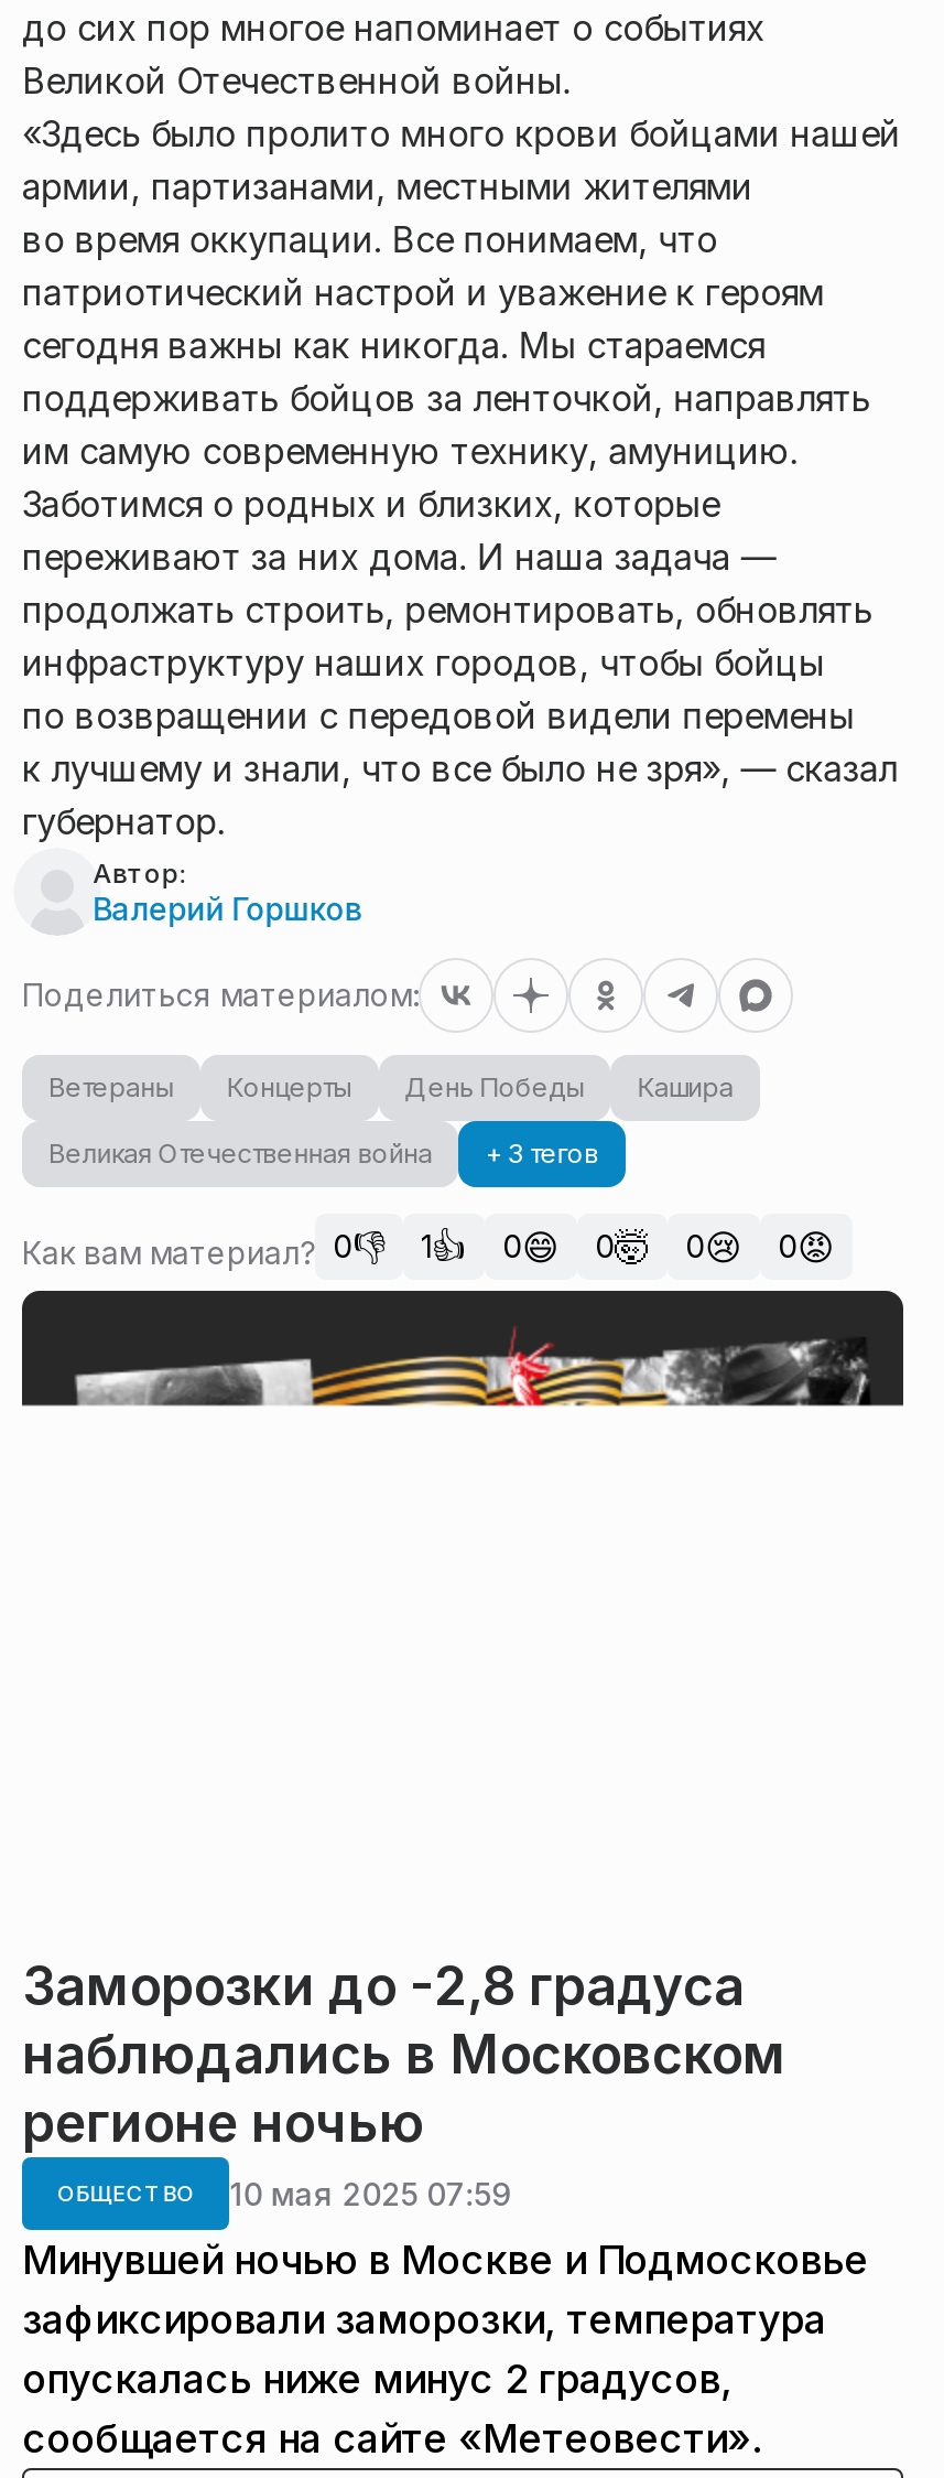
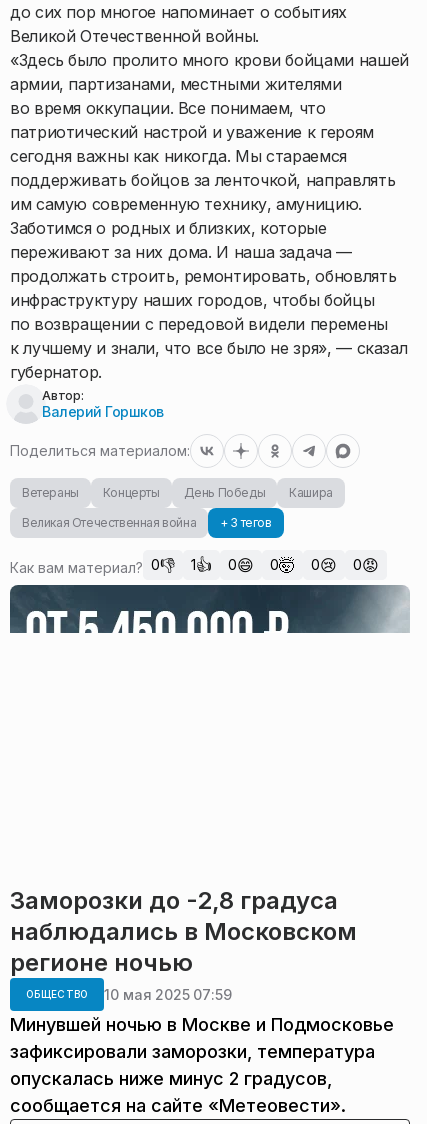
- [image]
+ [image]
